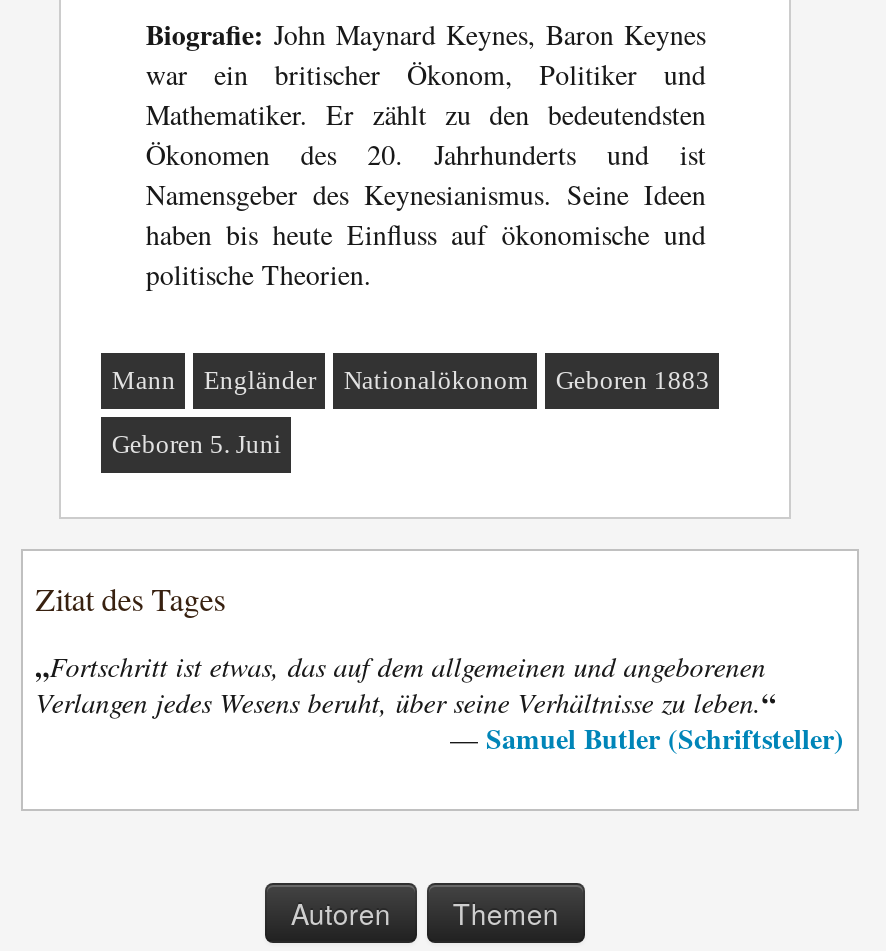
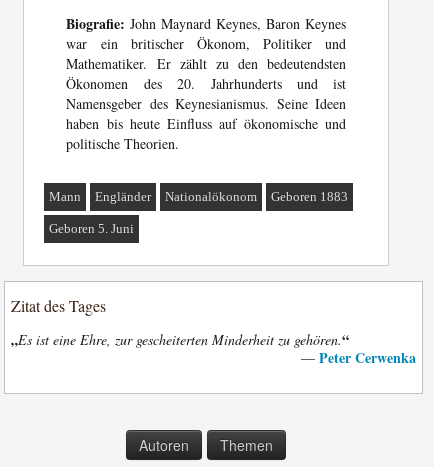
- „Fortschritt ist etwas, das auf dem allgemeinen und angeborenen
- Verlangen jedes Wesens beruht, über seine Verhältnisse zu leben.“
- — Samuel Butler (Schriftsteller)
+ „Es ist eine Ehre, zur gescheiterten Minderheit zu gehören.“
+ — Peter Cerwenka
